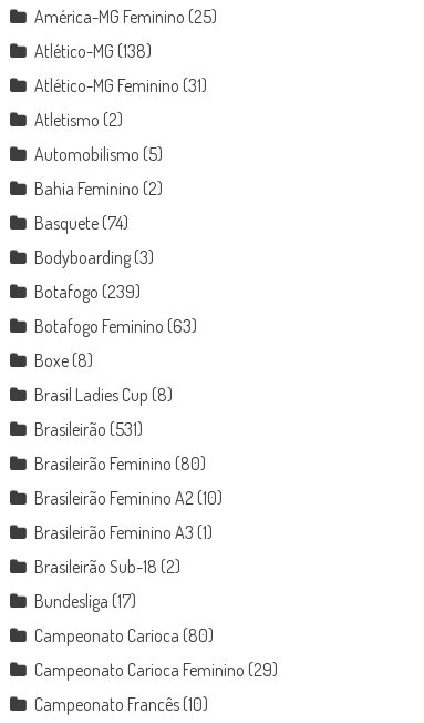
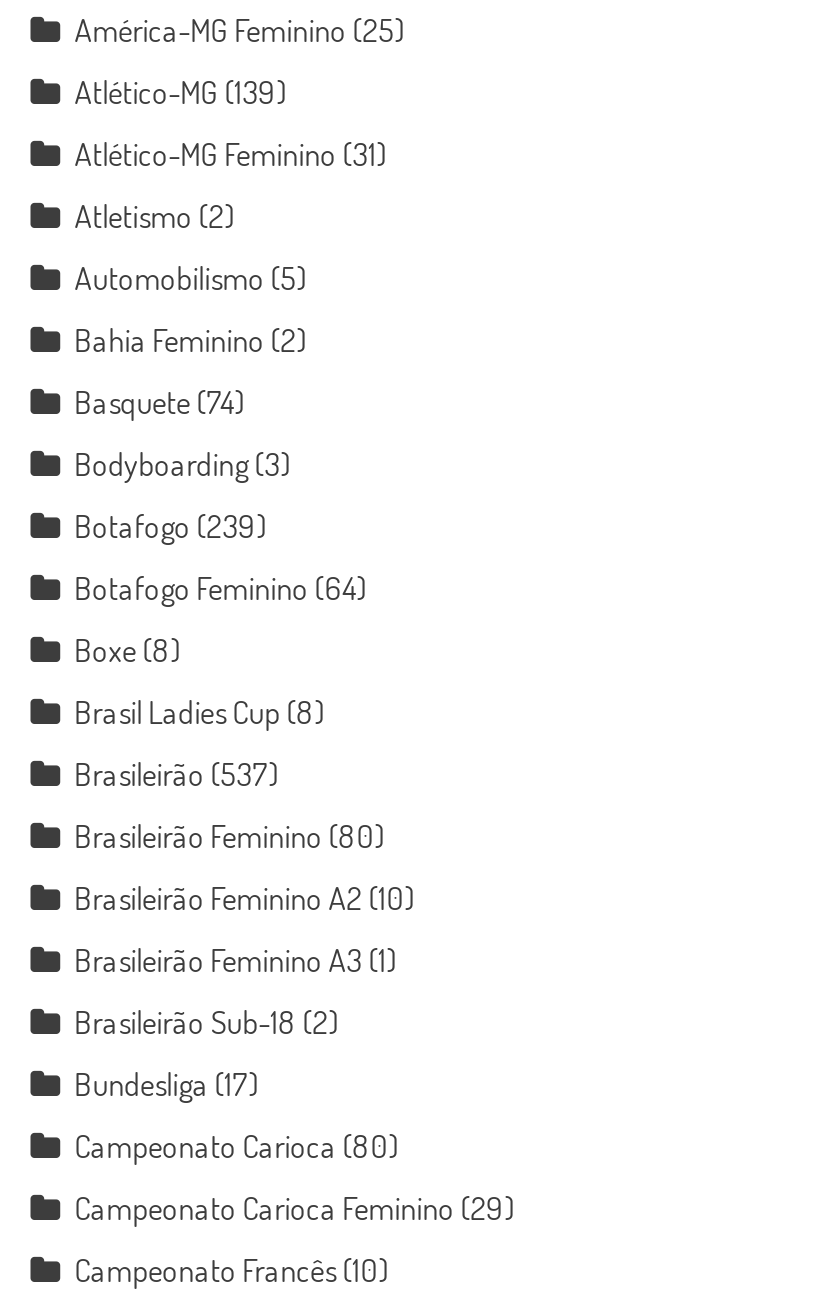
- Atlético-MG (138)
+ Atlético-MG (139)

- Botafogo Feminino (63)
+ Botafogo Feminino (64)

- Brasileirão (531)
+ Brasileirão (537)
